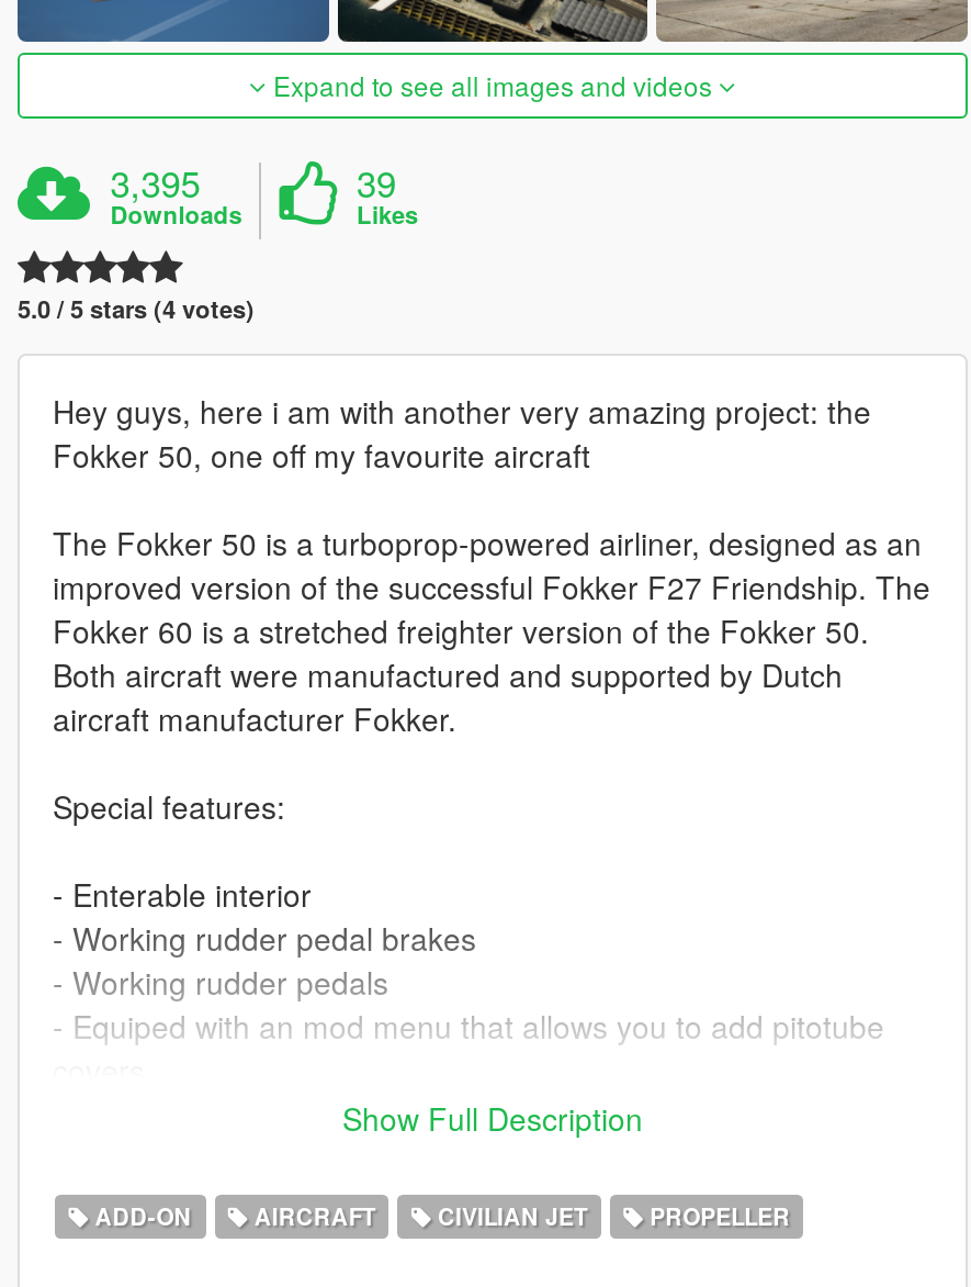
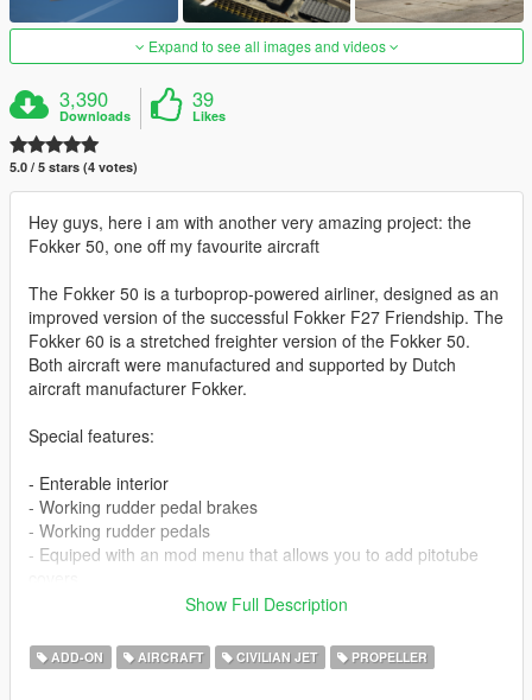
- 3,395
+ 3,390
